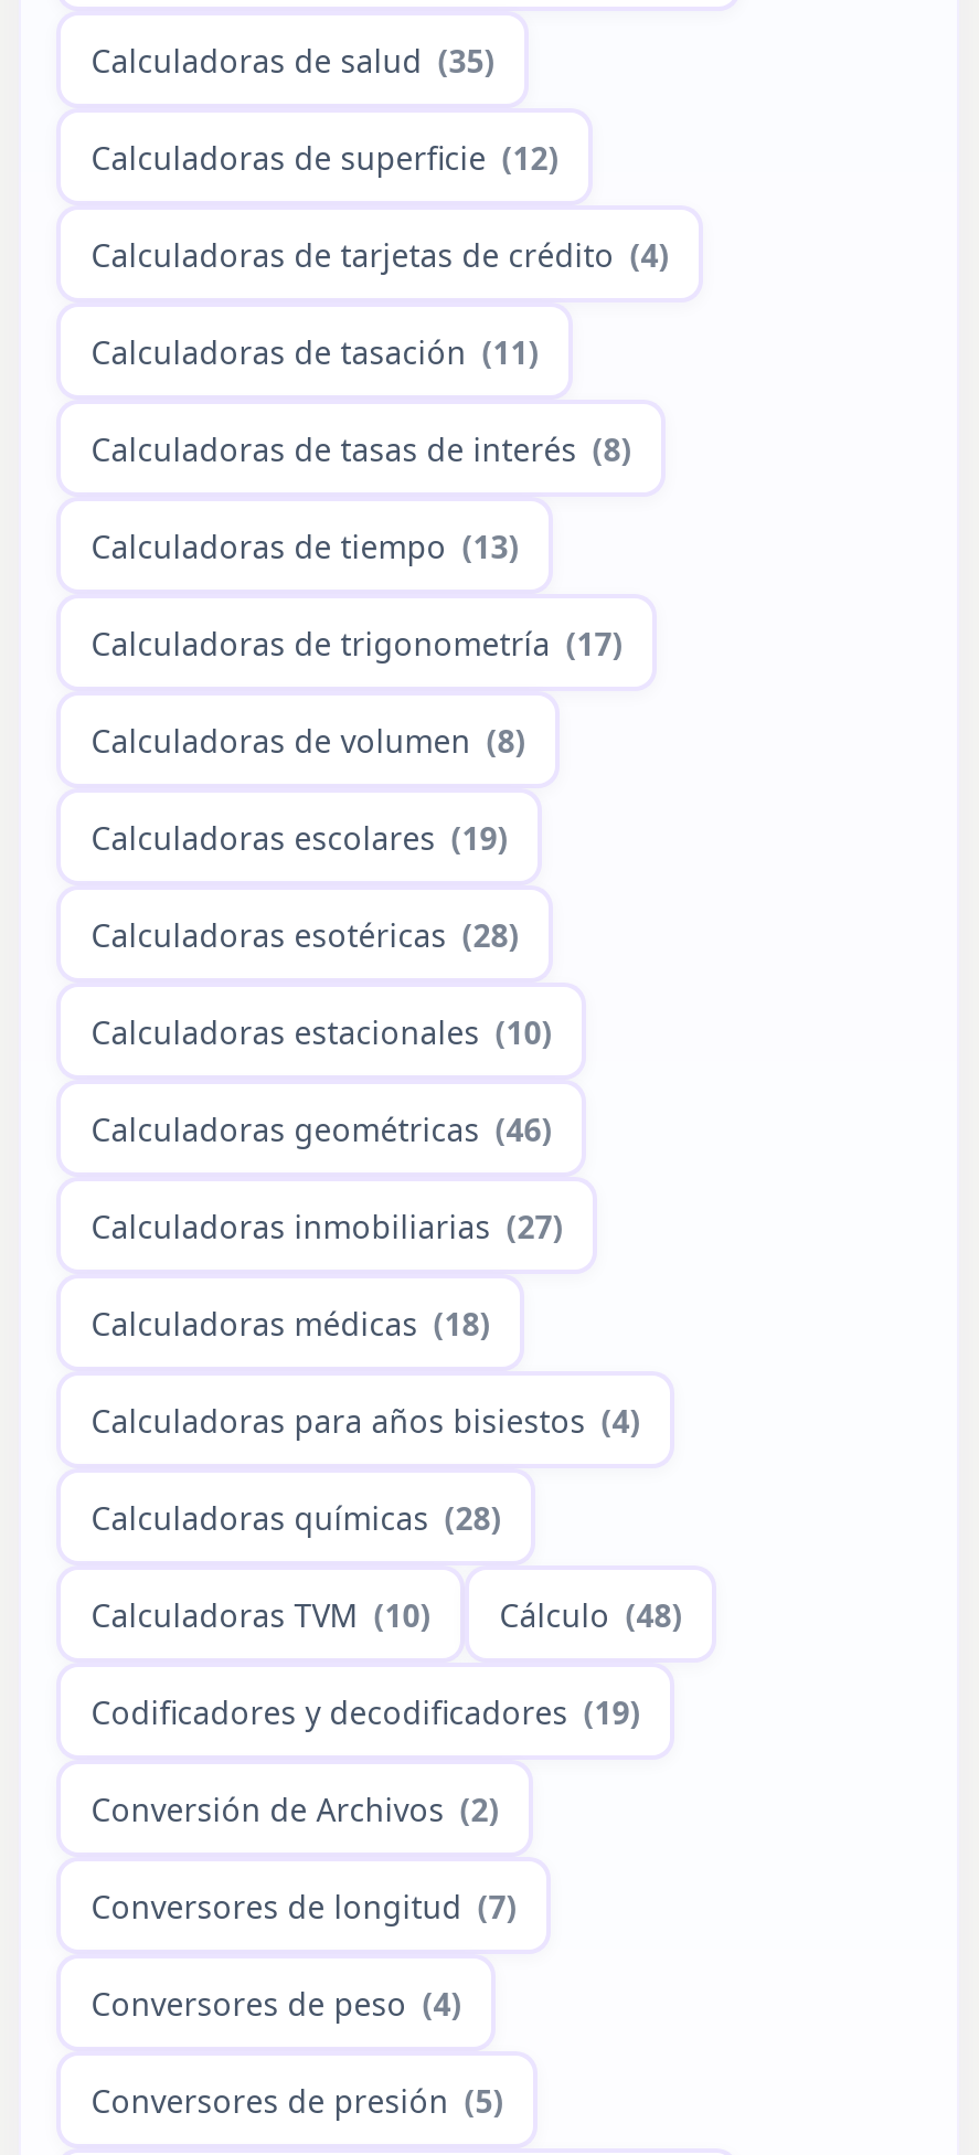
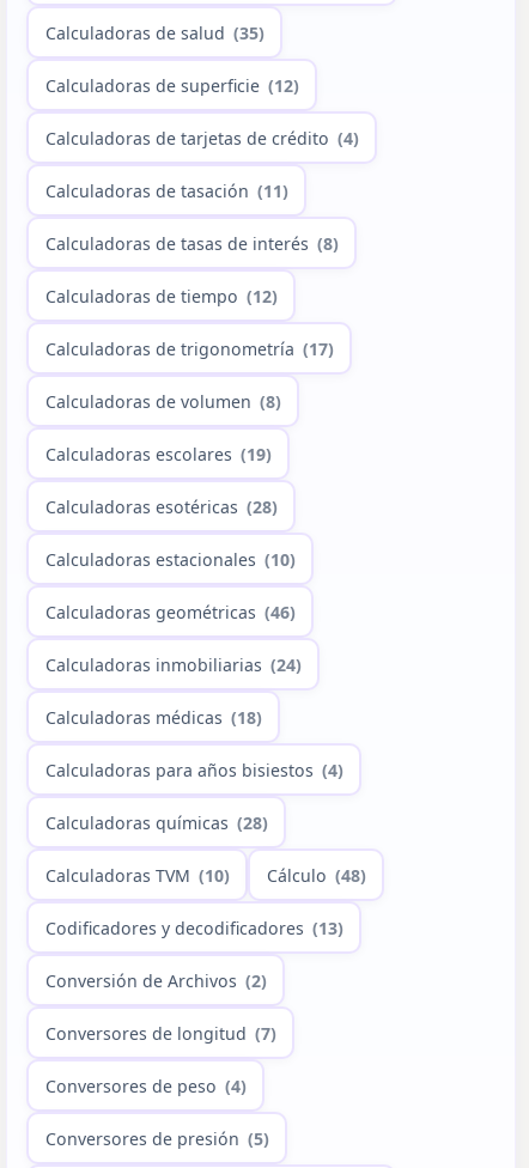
- Calculadoras de tiempo (13)
+ Calculadoras de tiempo (12)

- Calculadoras inmobiliarias (27)
+ Calculadoras inmobiliarias (24)

- Codificadores y decodificadores (19)
+ Codificadores y decodificadores (13)
